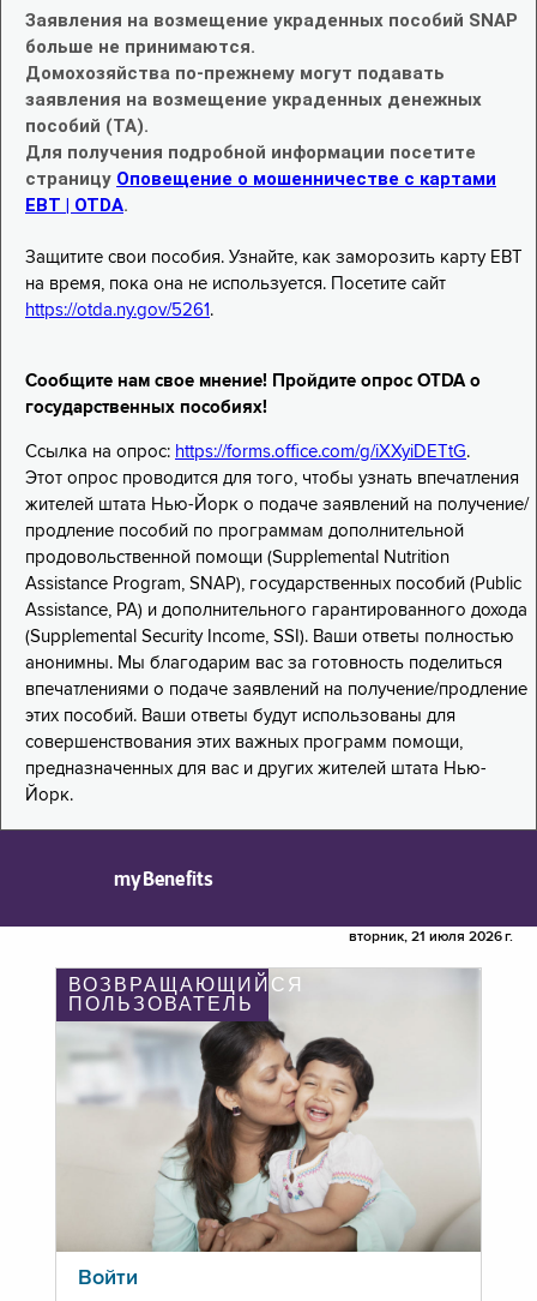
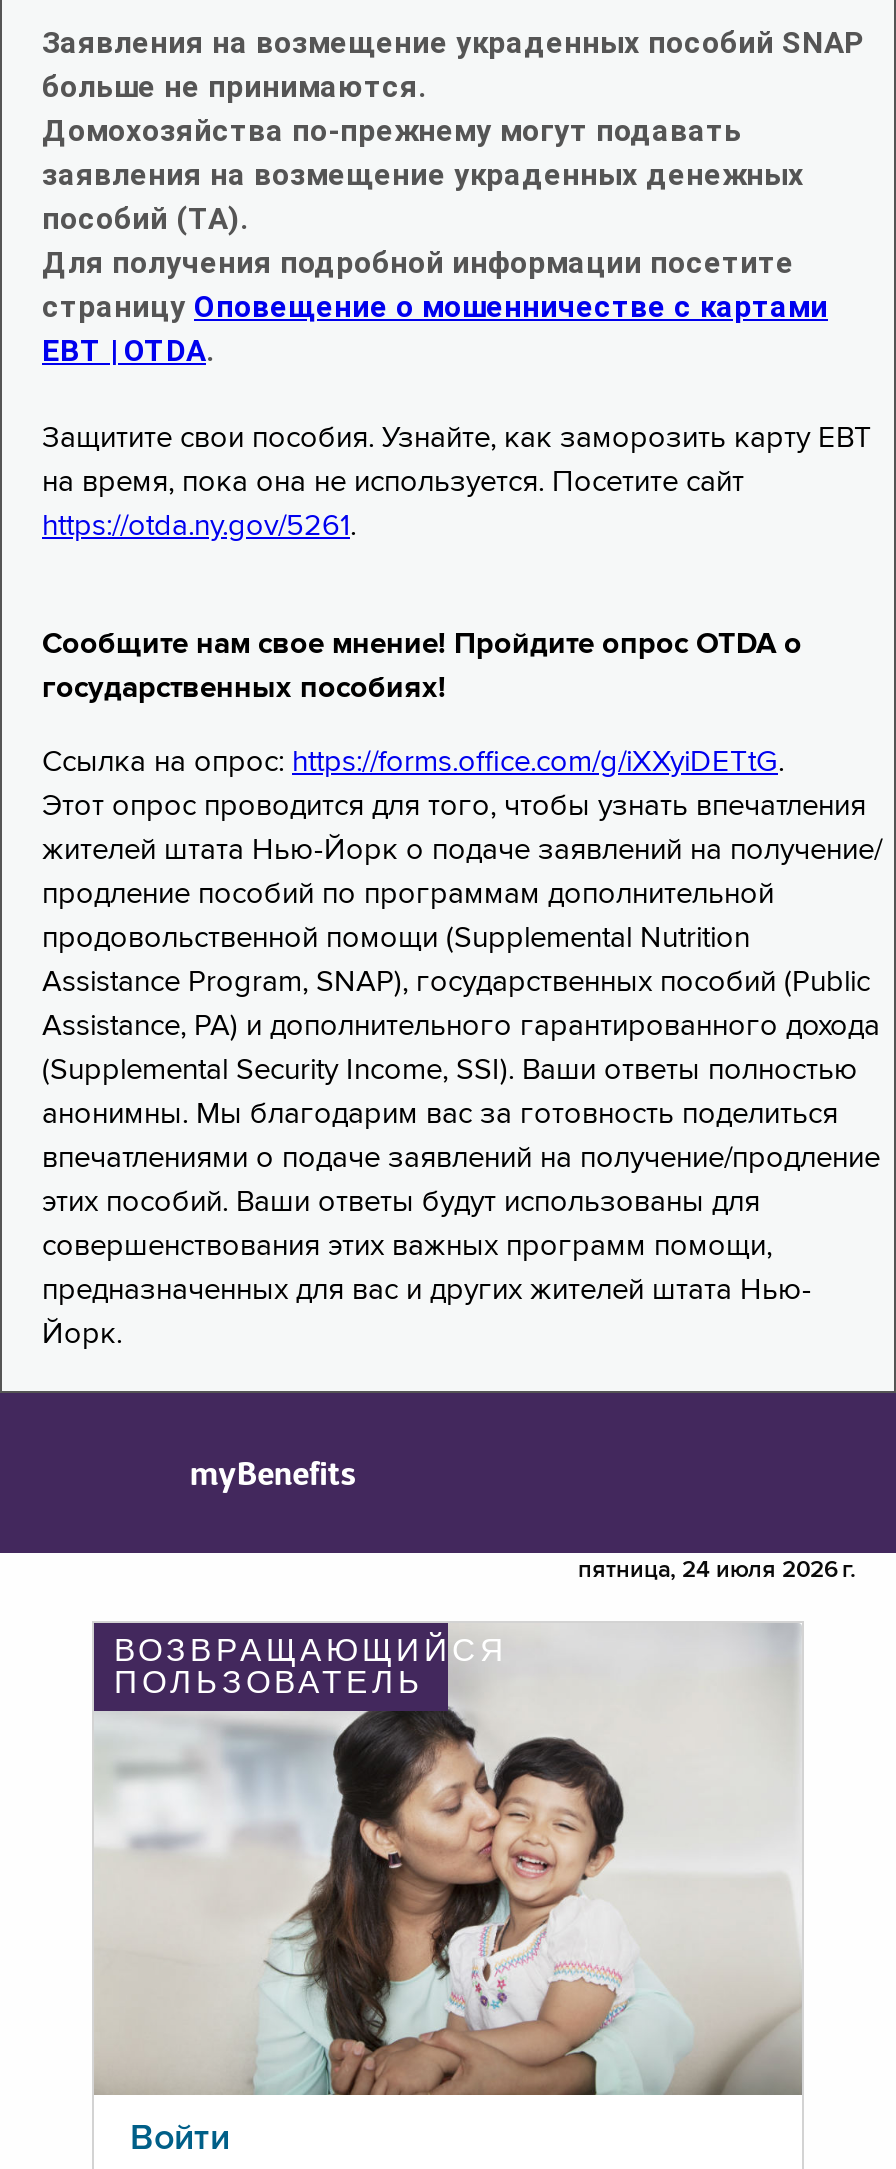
- вторник, 21 июля 2026 г.
+ пятница, 24 июля 2026 г.
